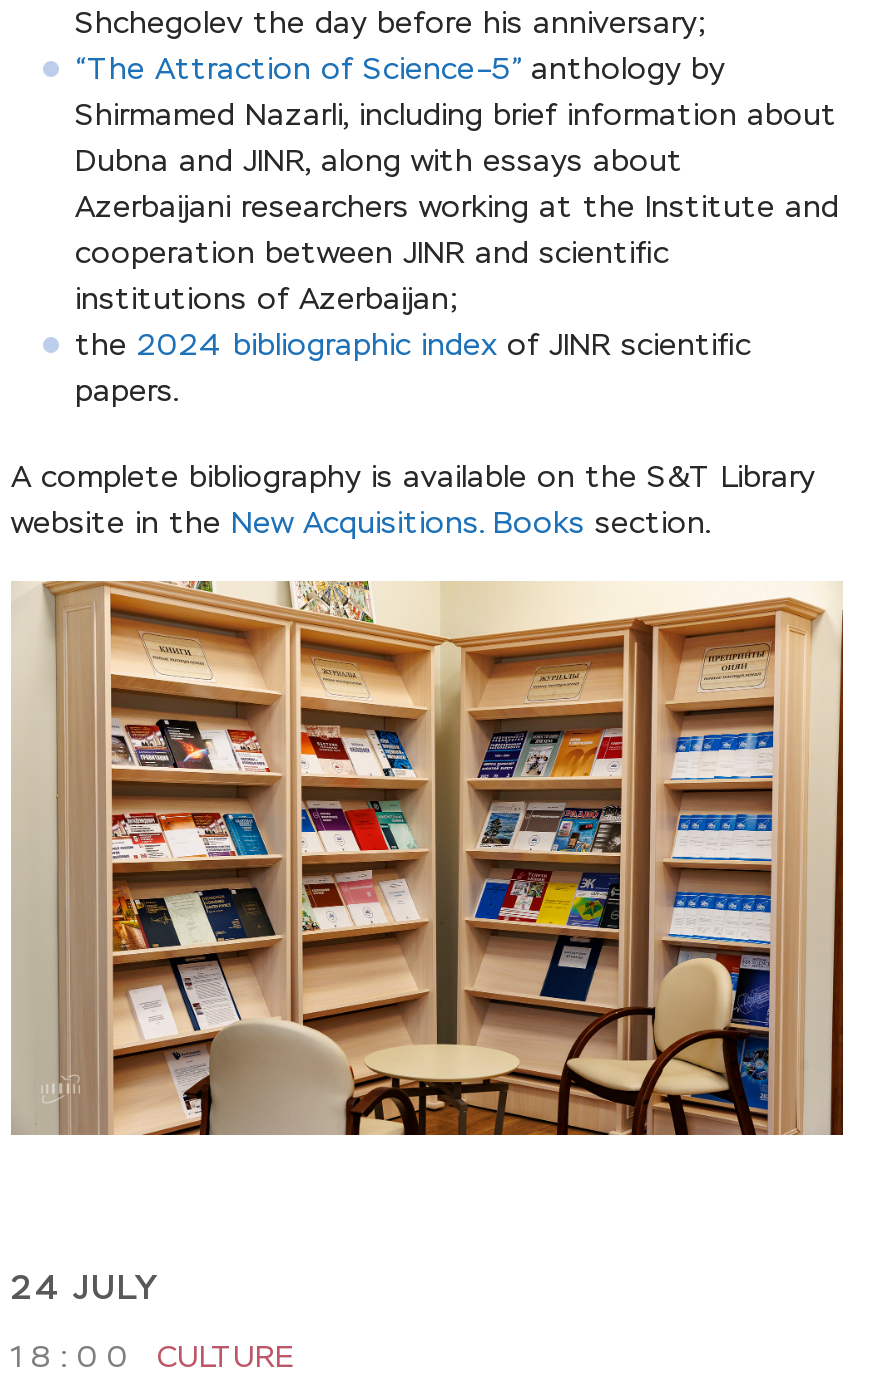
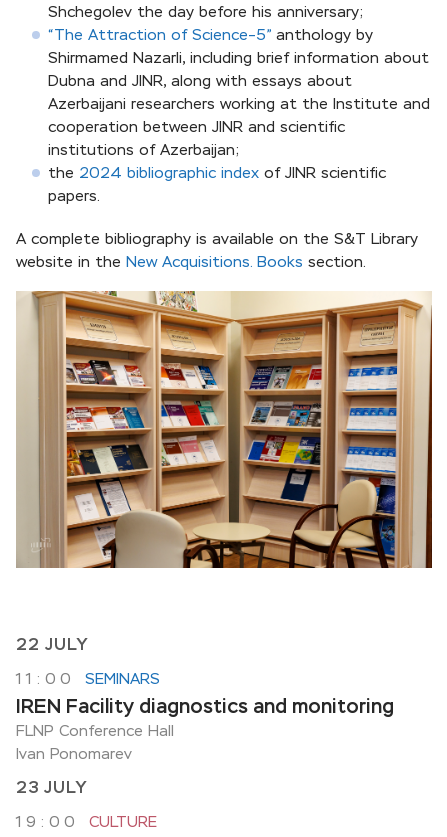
- 24 JULY
- 18:00
+ 22 JULY
+ 11:00
+ SEMINARS
+ IREN Facility diagnostics and monitoring
+ FLNP Conference Hall
+ Ivan Ponomarev
+ 23 JULY
+ 19:00
